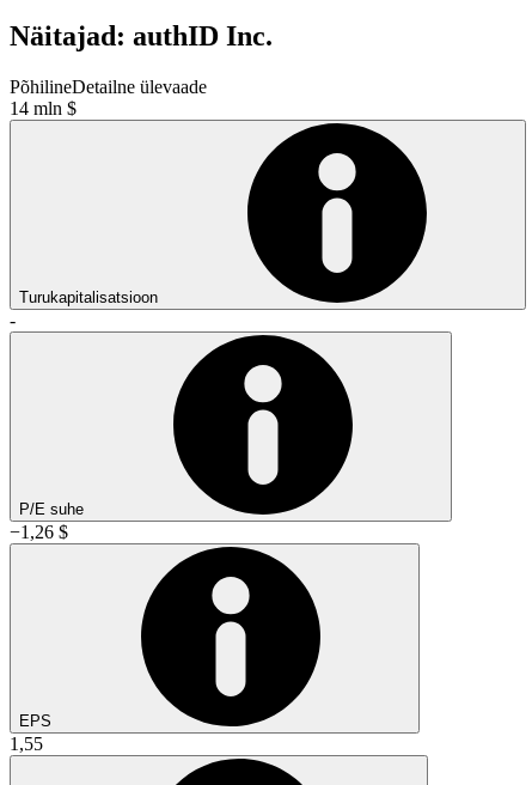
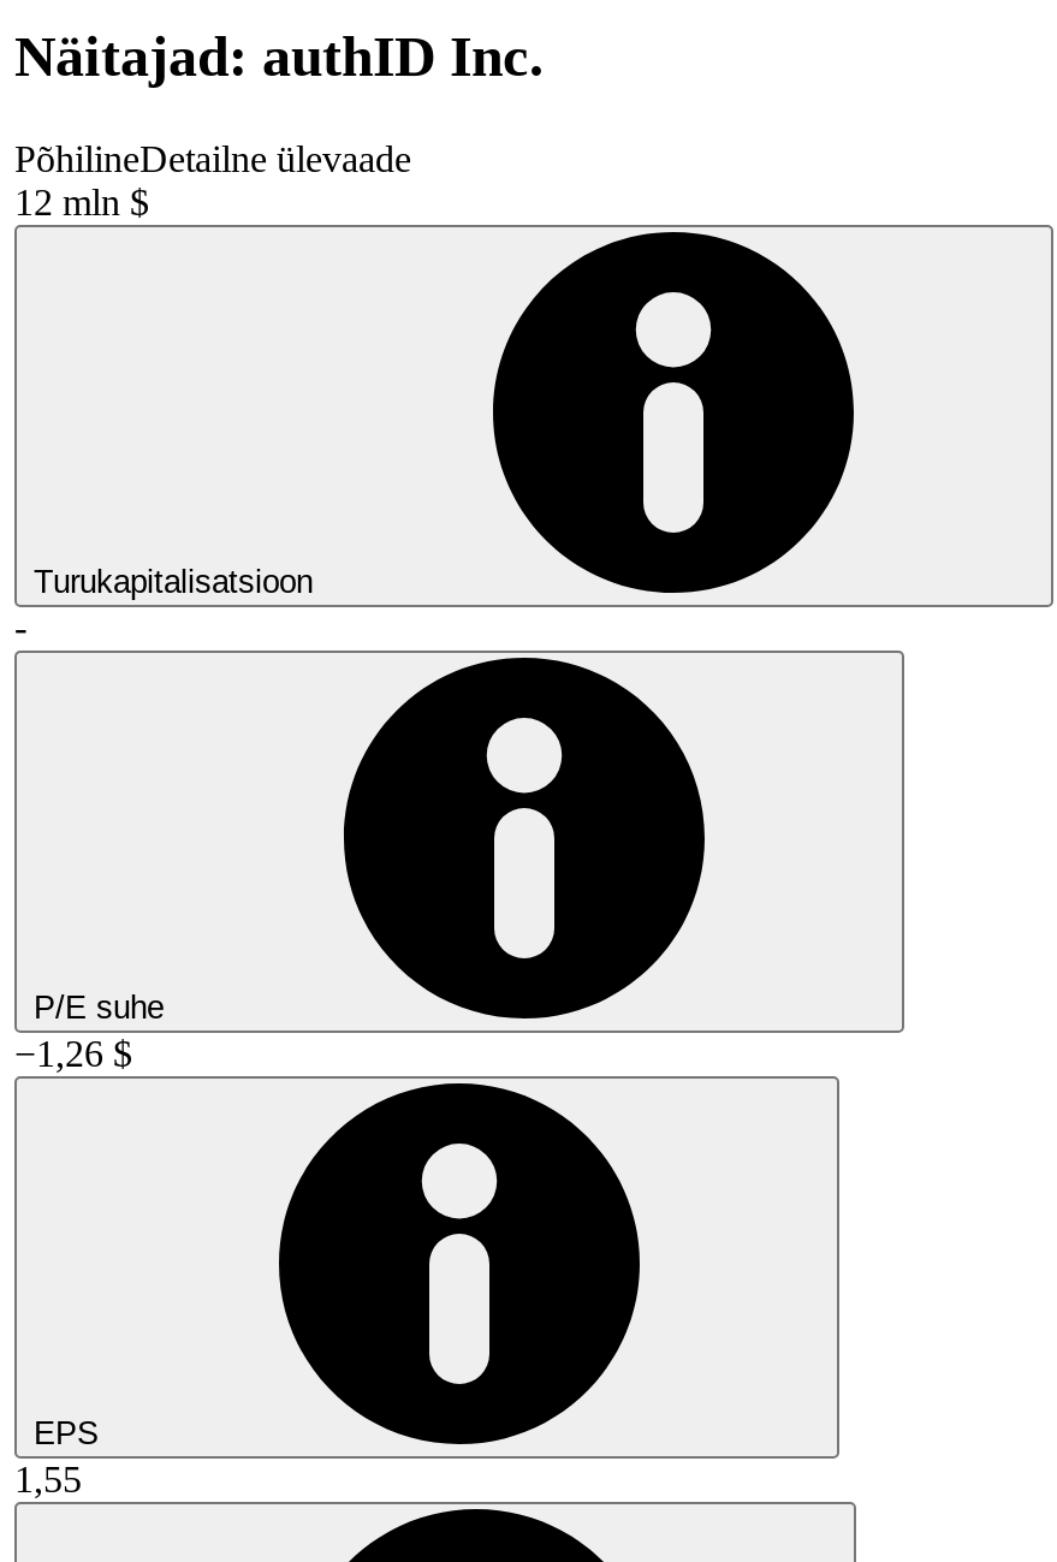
- 14 mln $
+ 12 mln $
